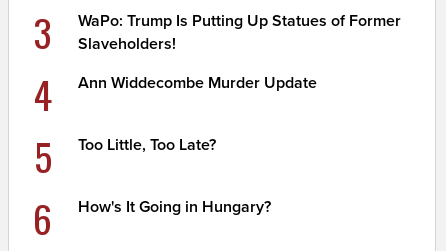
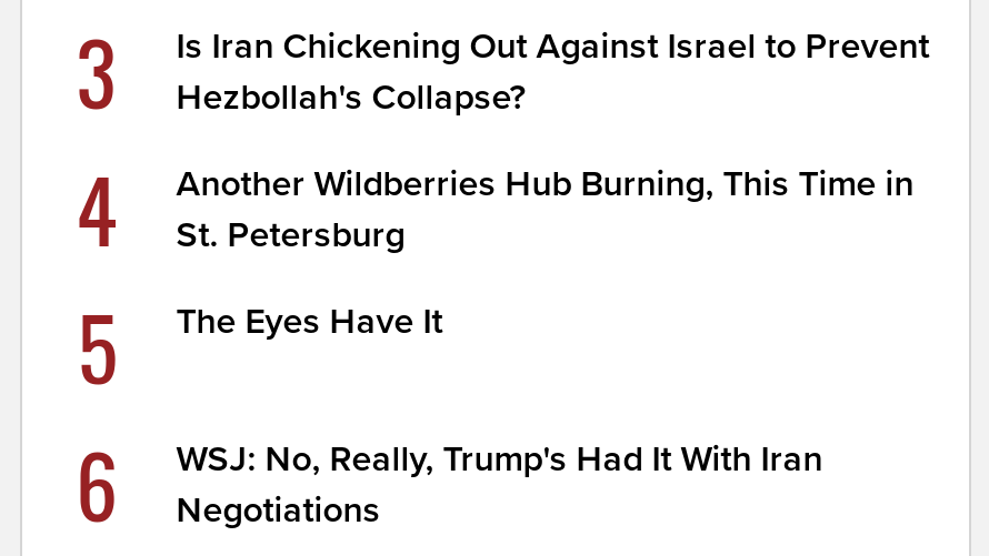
- WaPo: Trump Is Putting Up Statues of Former
- Slaveholders!
+ Is Iran Chickening Out Against Israel to Prevent
+ Hezbollah's Collapse?

- Ann Widdecombe Murder Update
+ Another Wildberries Hub Burning, This Time in
+ St. Petersburg

- Too Little, Too Late?
+ The Eyes Have It

- How's It Going in Hungary?
+ WSJ: No, Really, Trump's Had It With Iran
+ Negotiations
